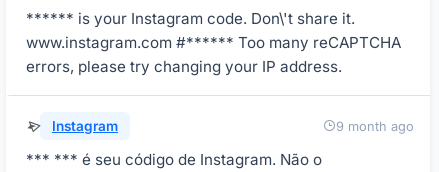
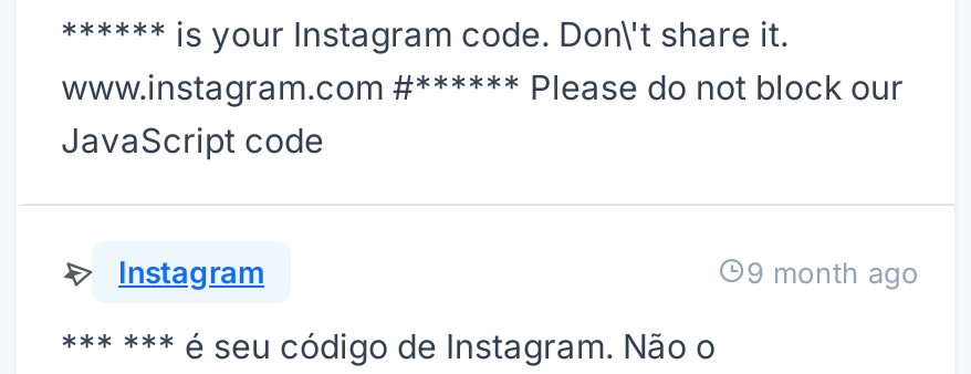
- www.instagram.com #****** Too many reCAPTCHA
- errors, please try changing your IP address.
+ www.instagram.com #****** Please do not block our
+ JavaScript code
